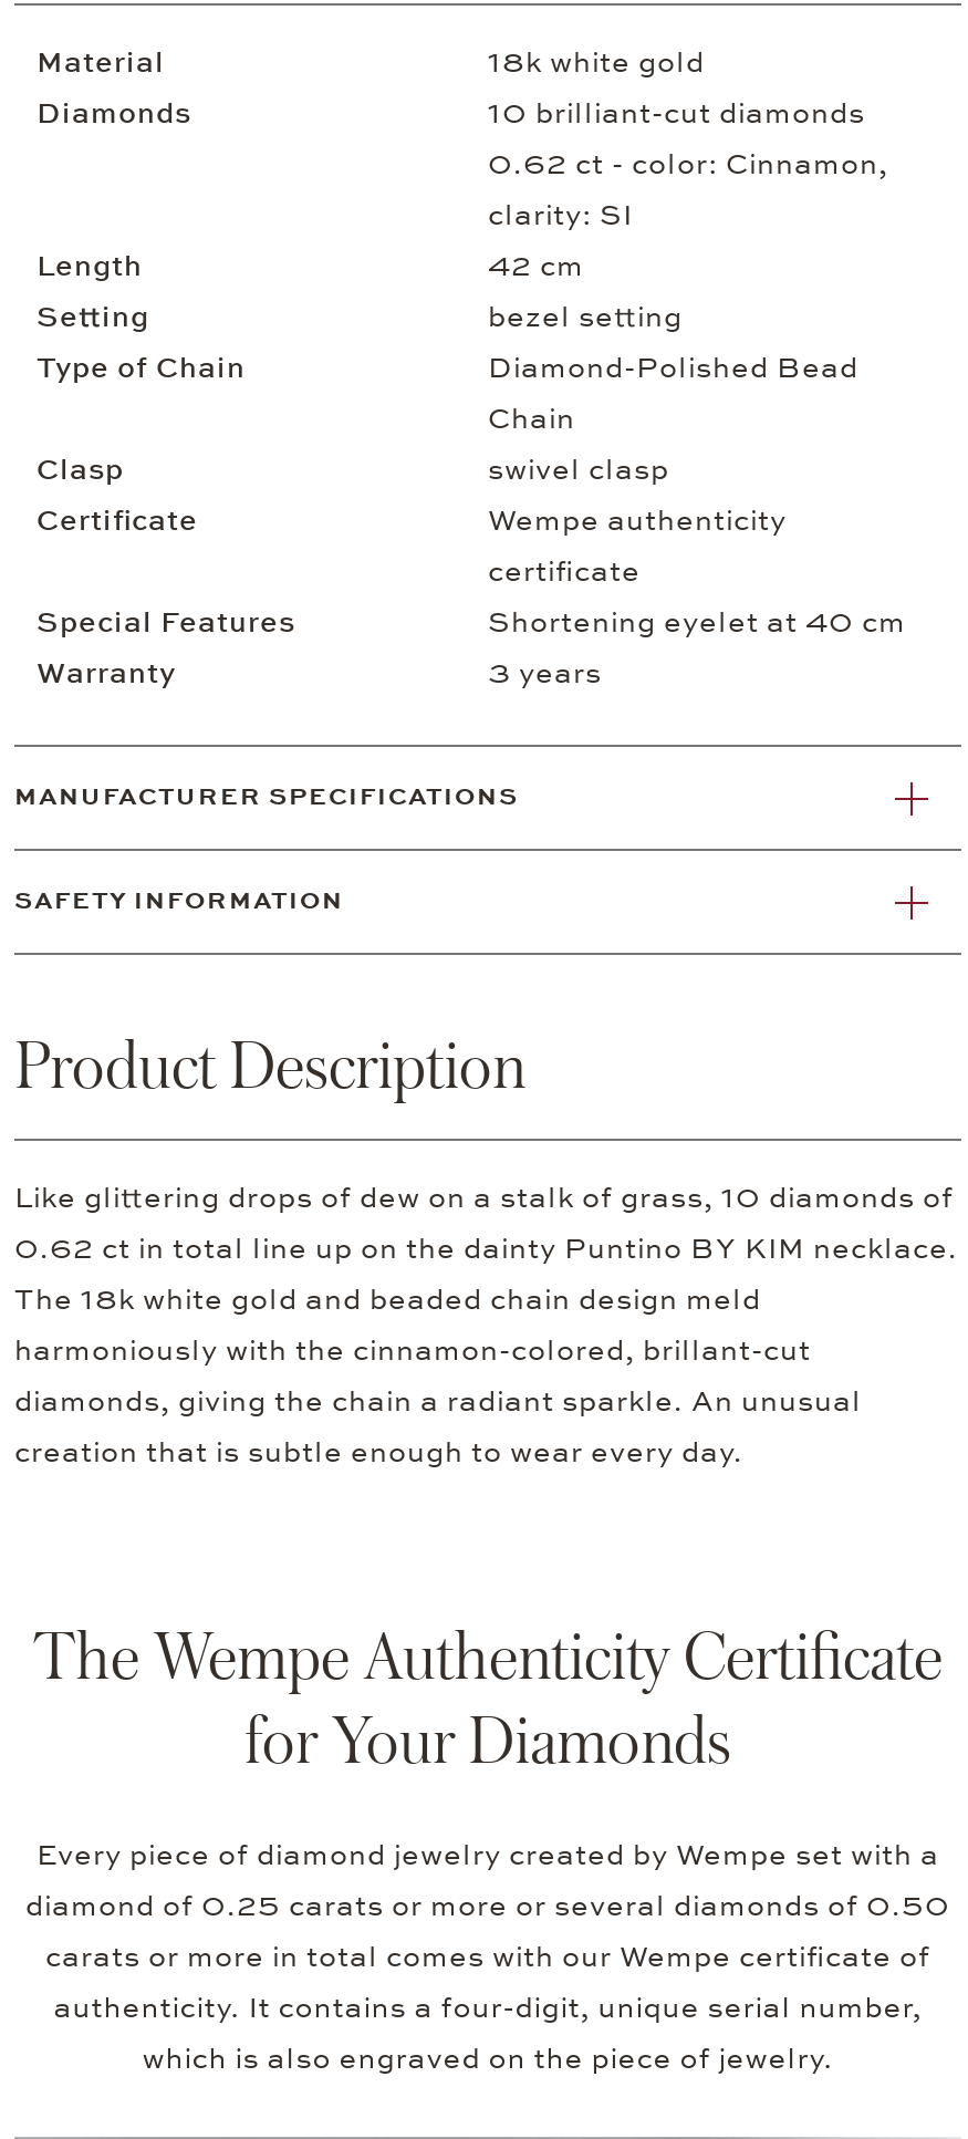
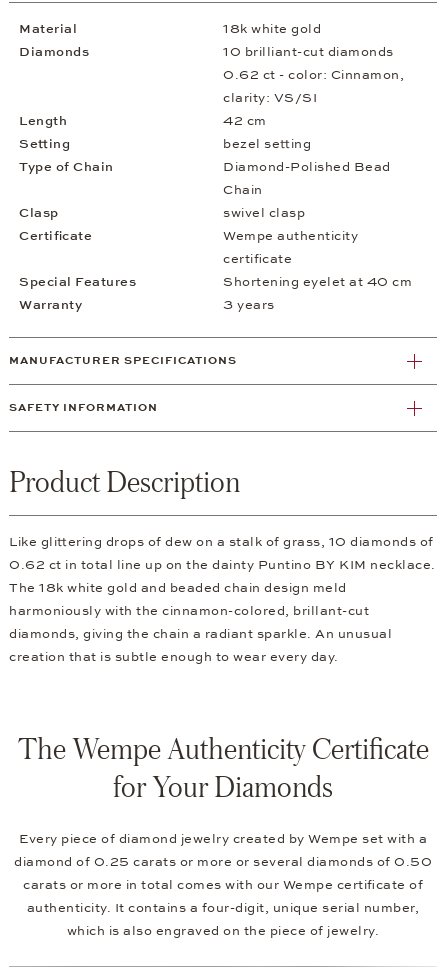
- clarity: SI
+ clarity: VS/SI
